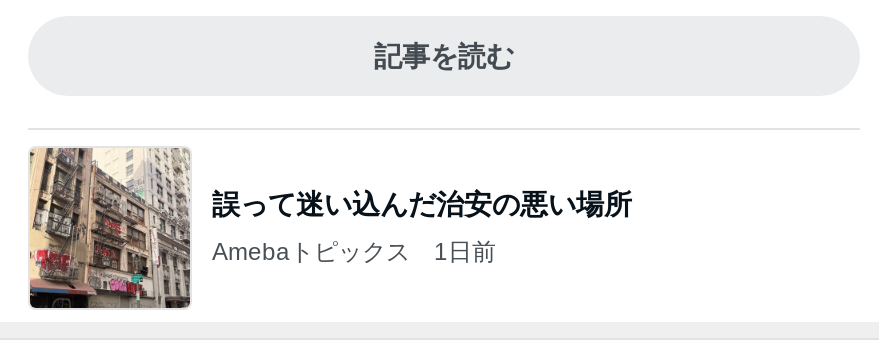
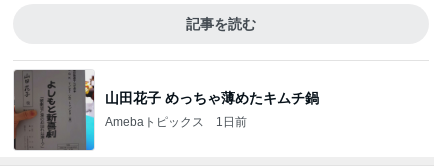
- [image]
- 誤って迷い込んだ治安の悪い場所
+ [image]
+ 山田花子 めっちゃ薄めたキムチ鍋
